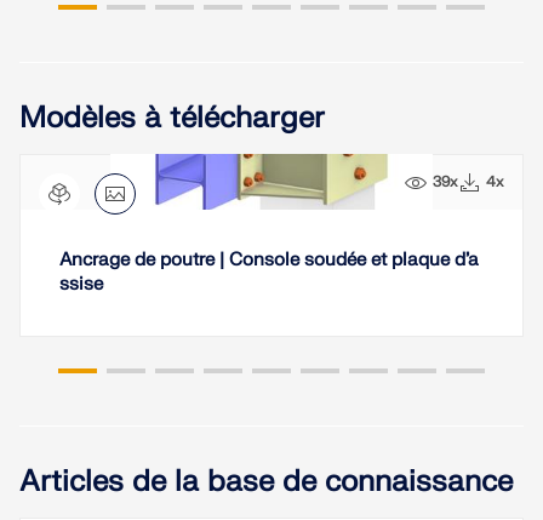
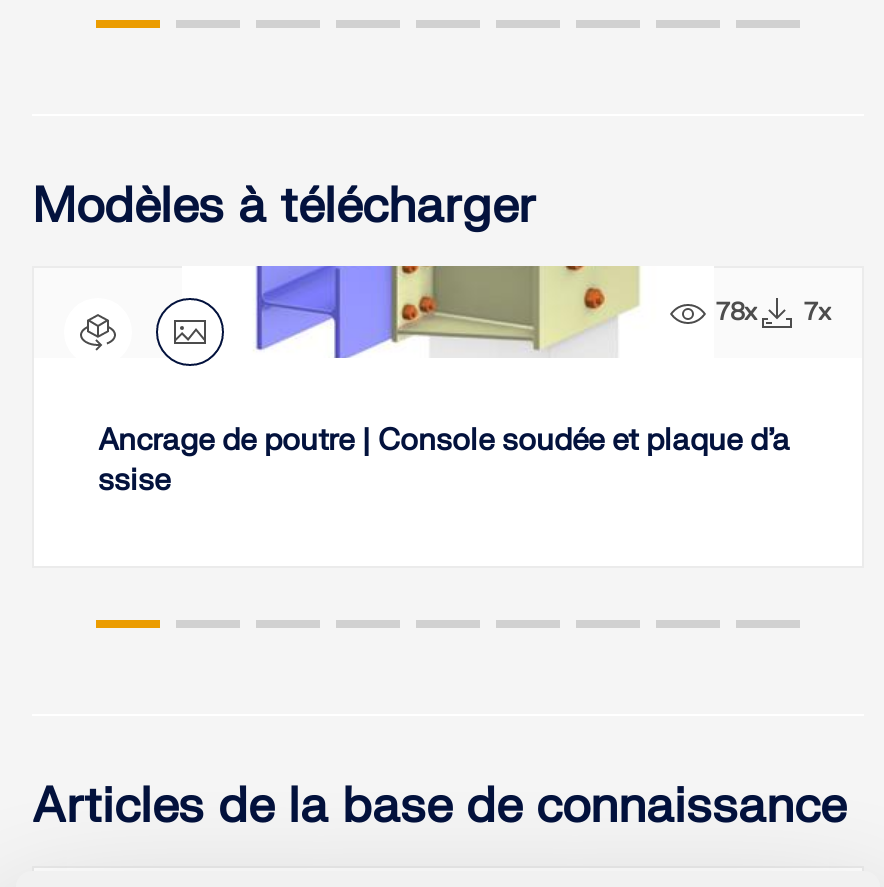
- 39x
- 4x
+ 78x
+ 7x
